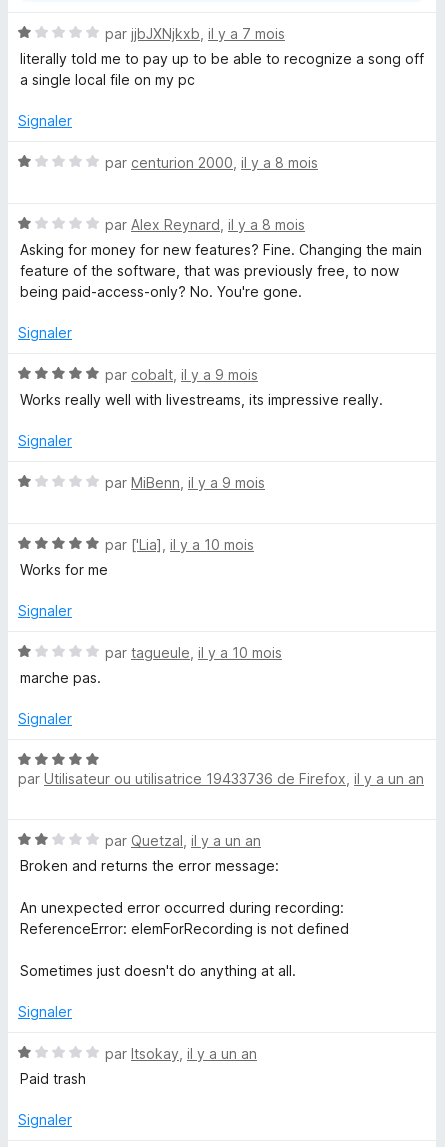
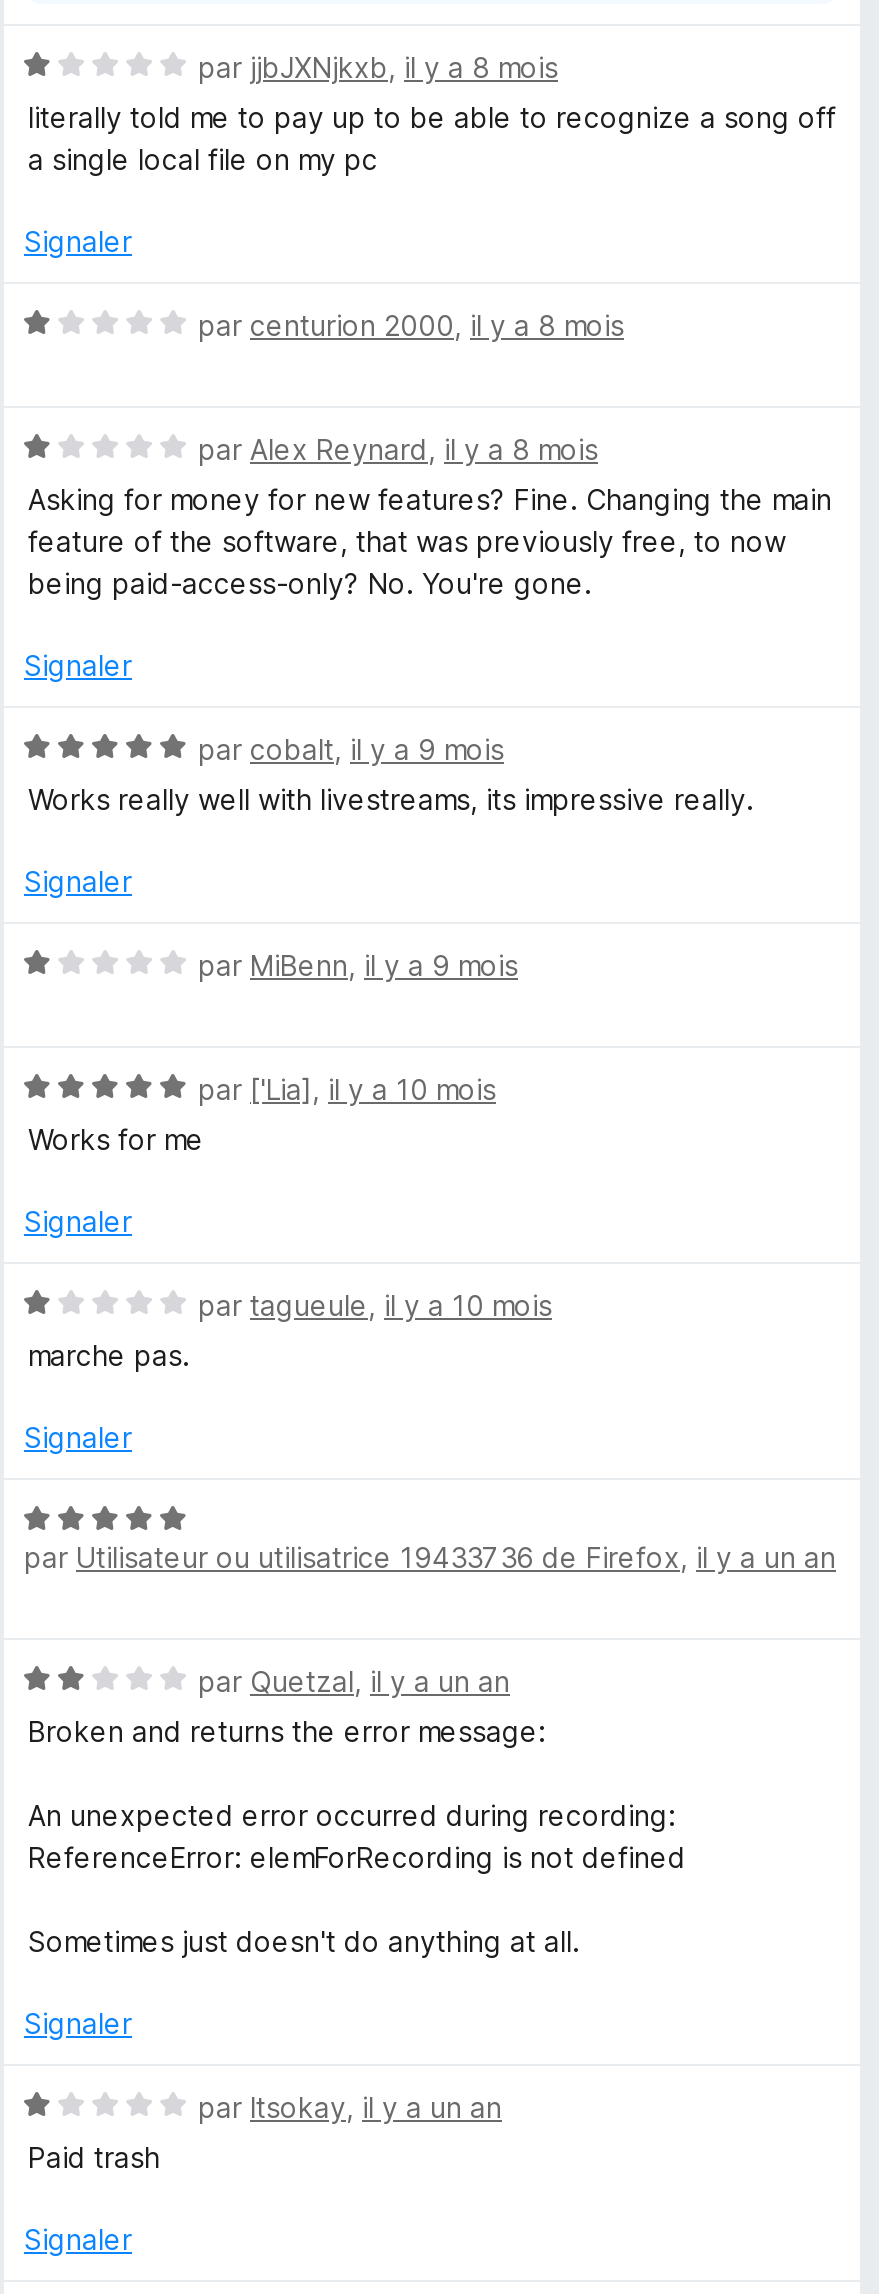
- par jjbJXNjkxb, il y a 7 mois
+ par jjbJXNjkxb, il y a 8 mois
